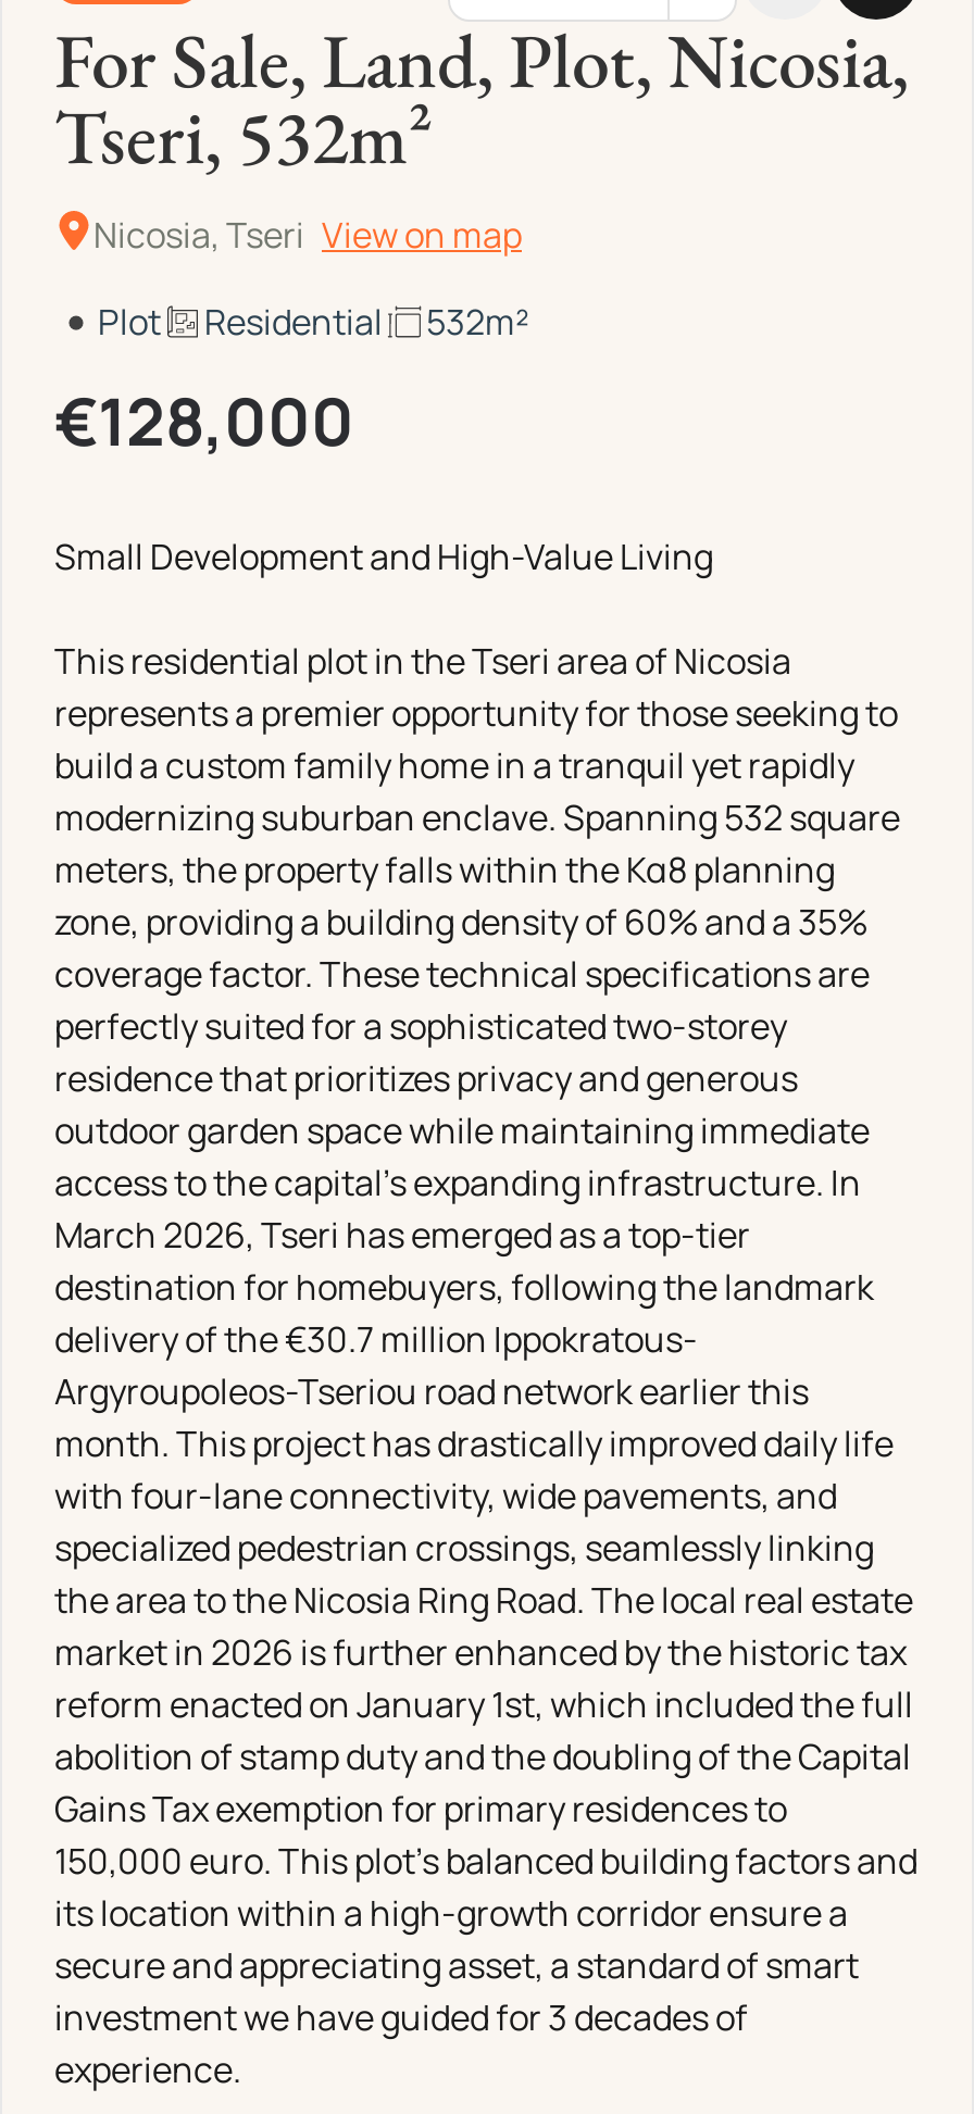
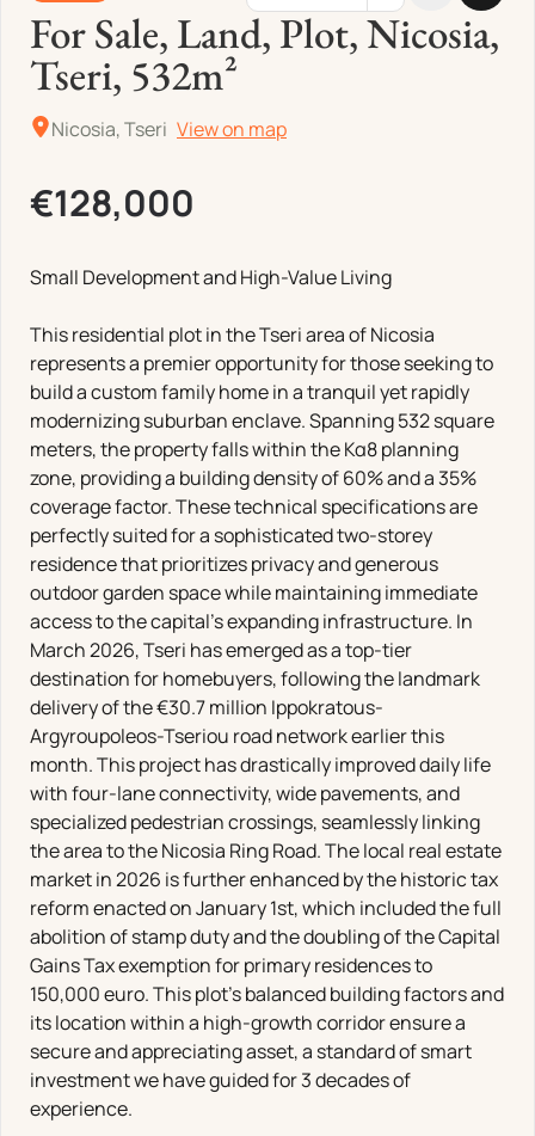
- Plot
- Residential
- 532m²
